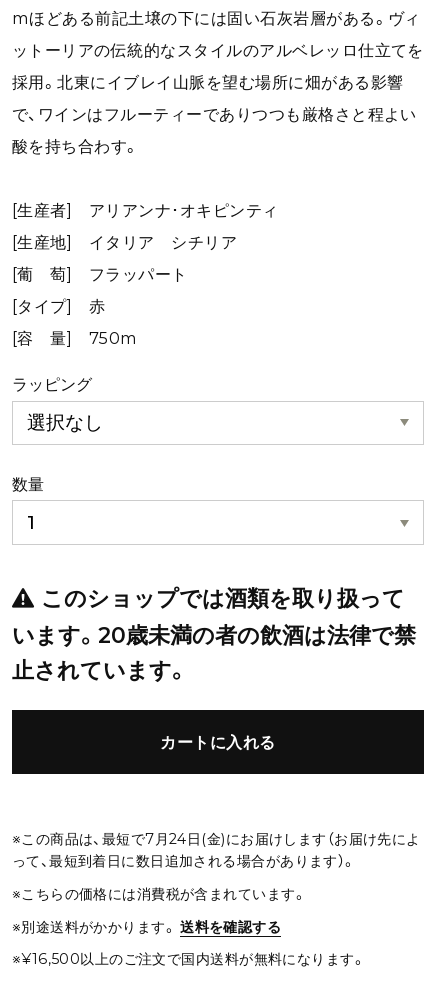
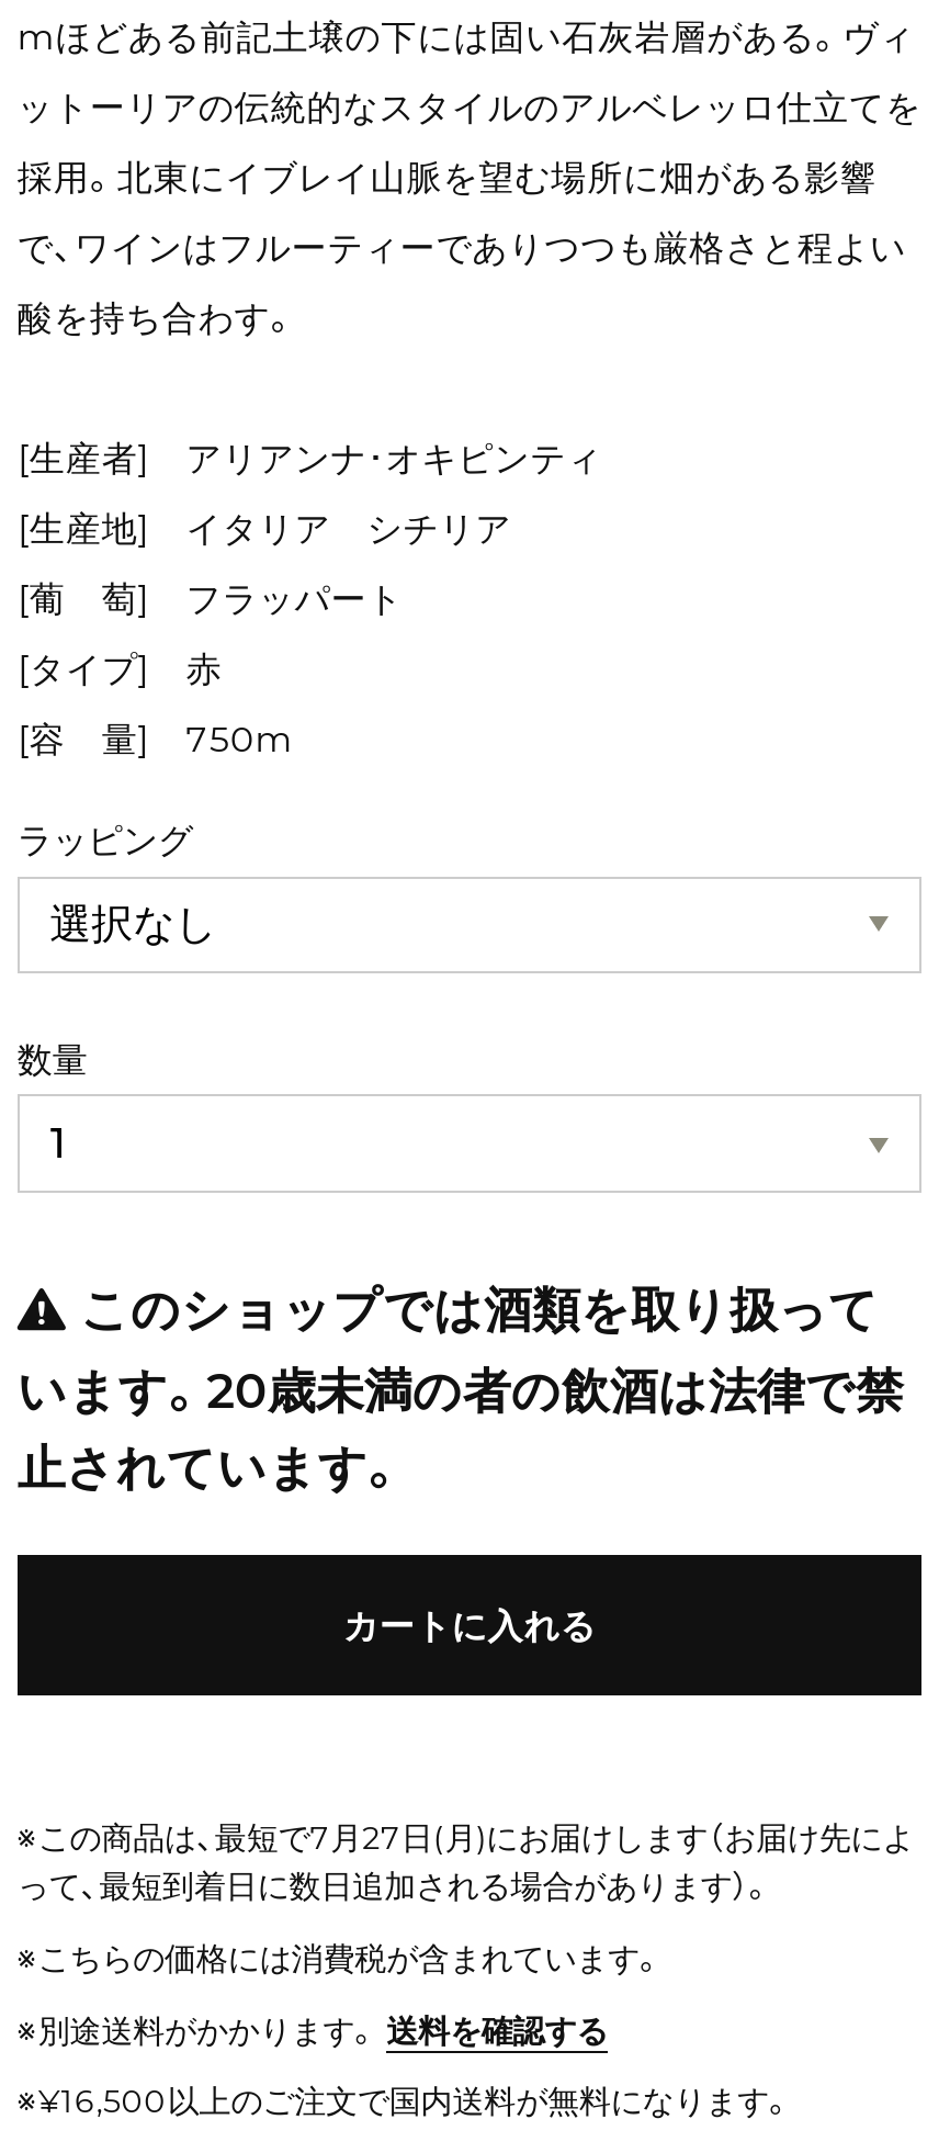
- ※この商品は、最短で7月24日(金)にお届けします（お届け先によ
+ ※この商品は、最短で7月27日(月)にお届けします（お届け先によ
